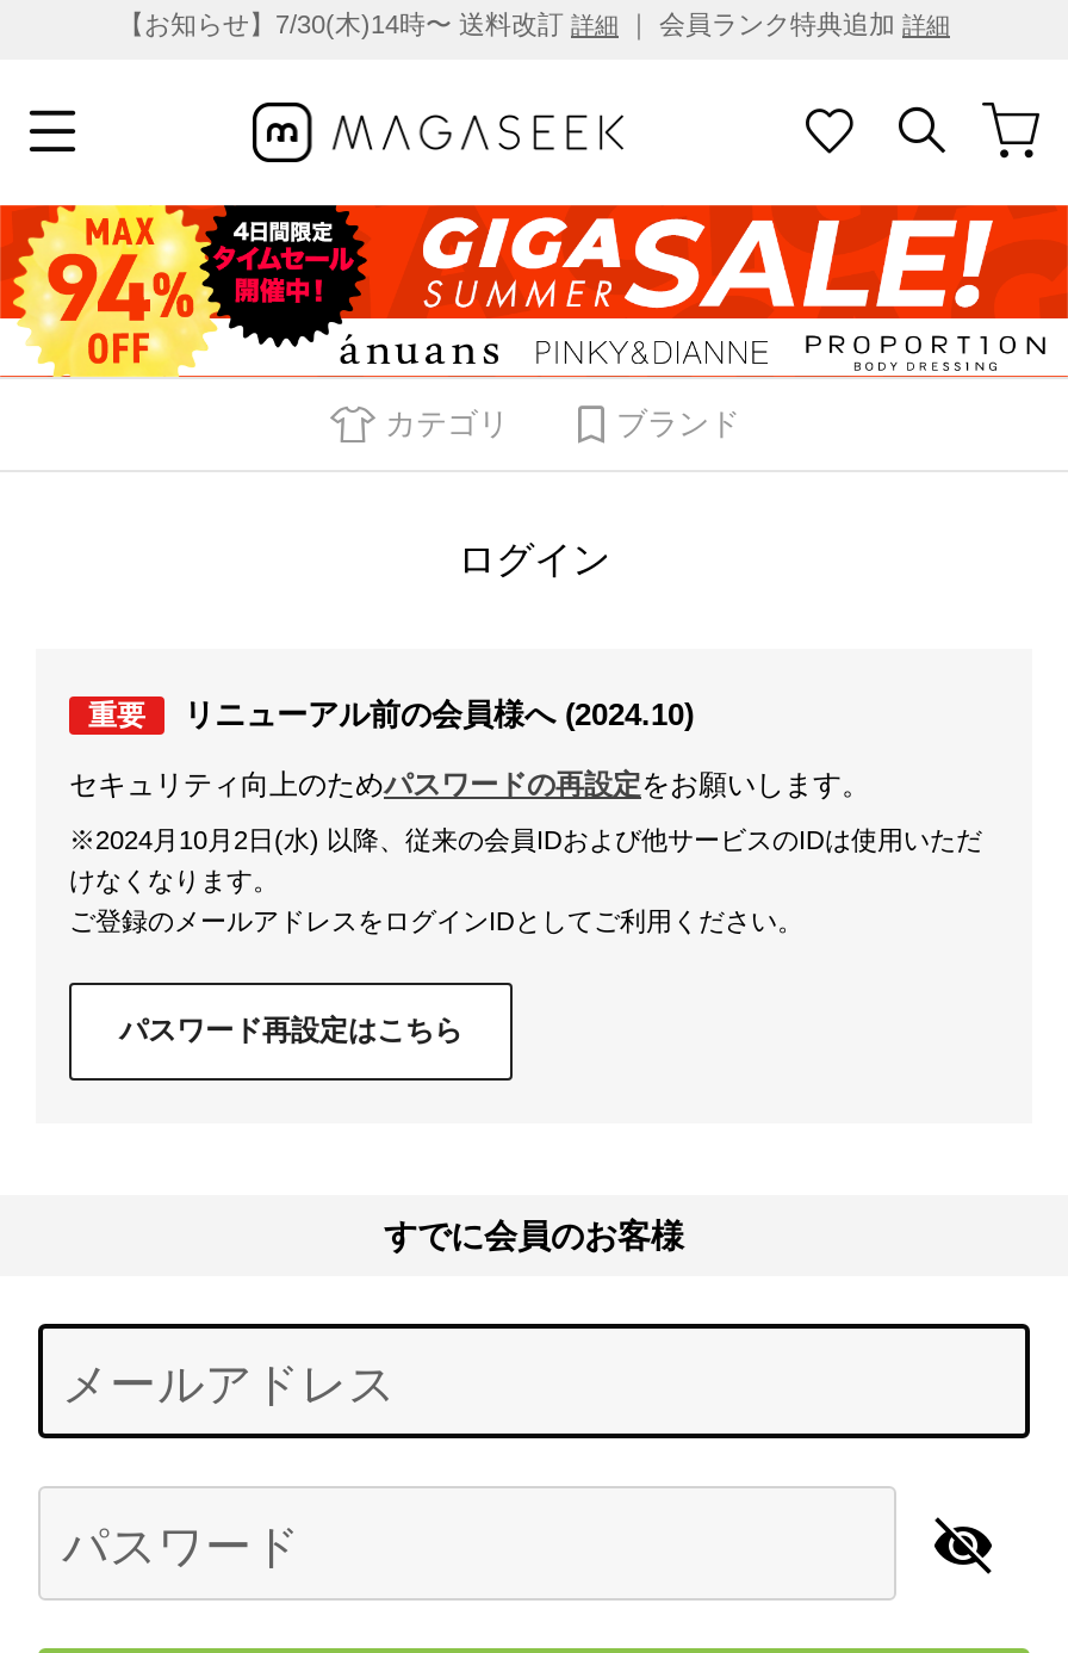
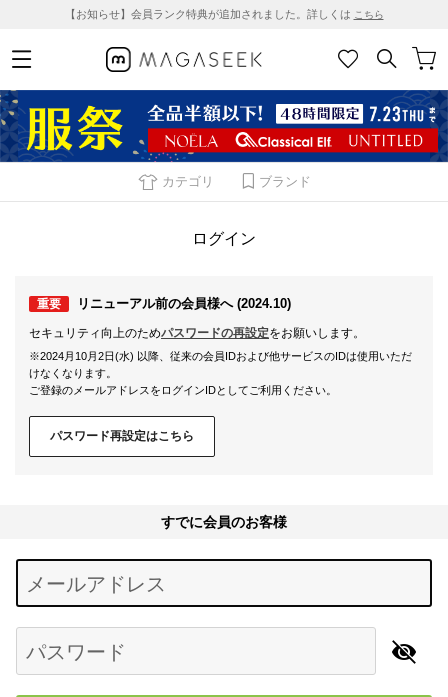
- 【お知らせ】7/30(木)14時〜 送料改訂詳細｜ 会員ランク特典追加詳細
+ 【お知らせ】会員ランク特典が追加されました。詳しくはこちら

- [image]
+ [image]
